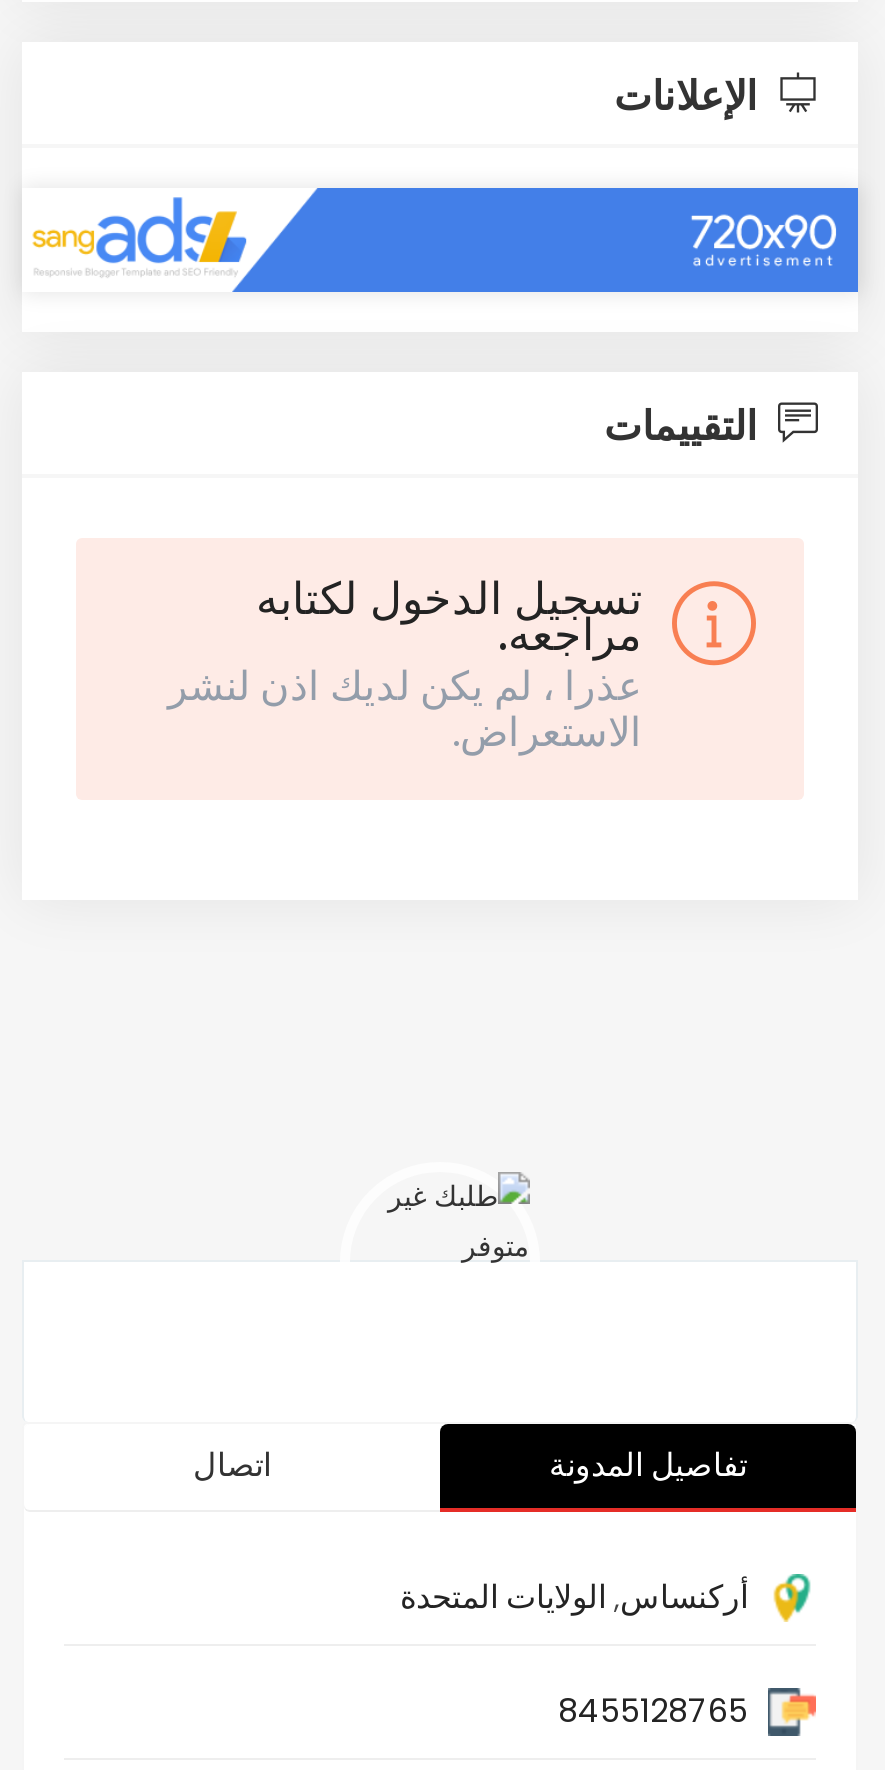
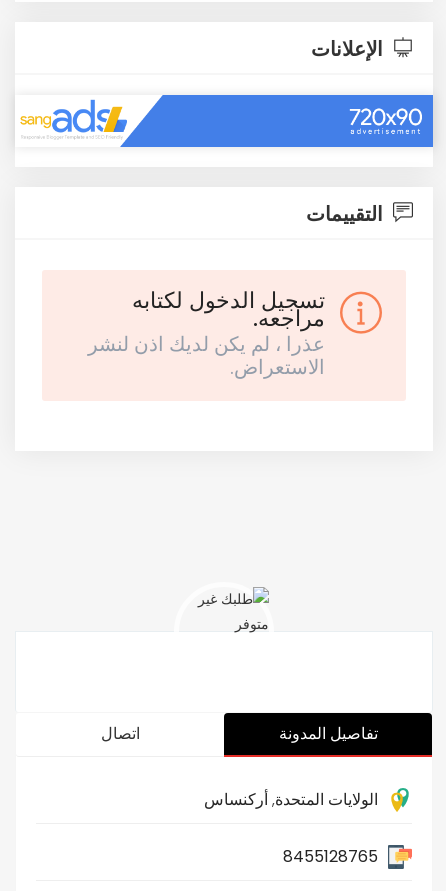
- أركنساس, الولايات المتحدة
+ الولايات المتحدة, أركنساس
